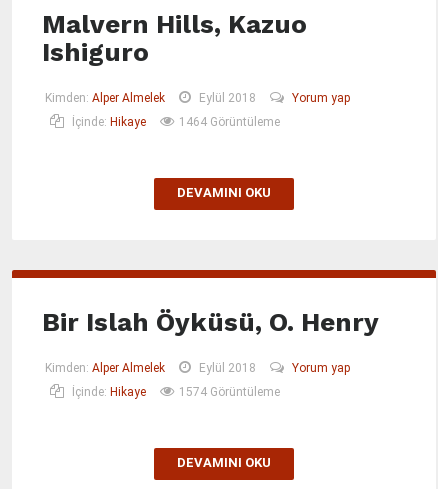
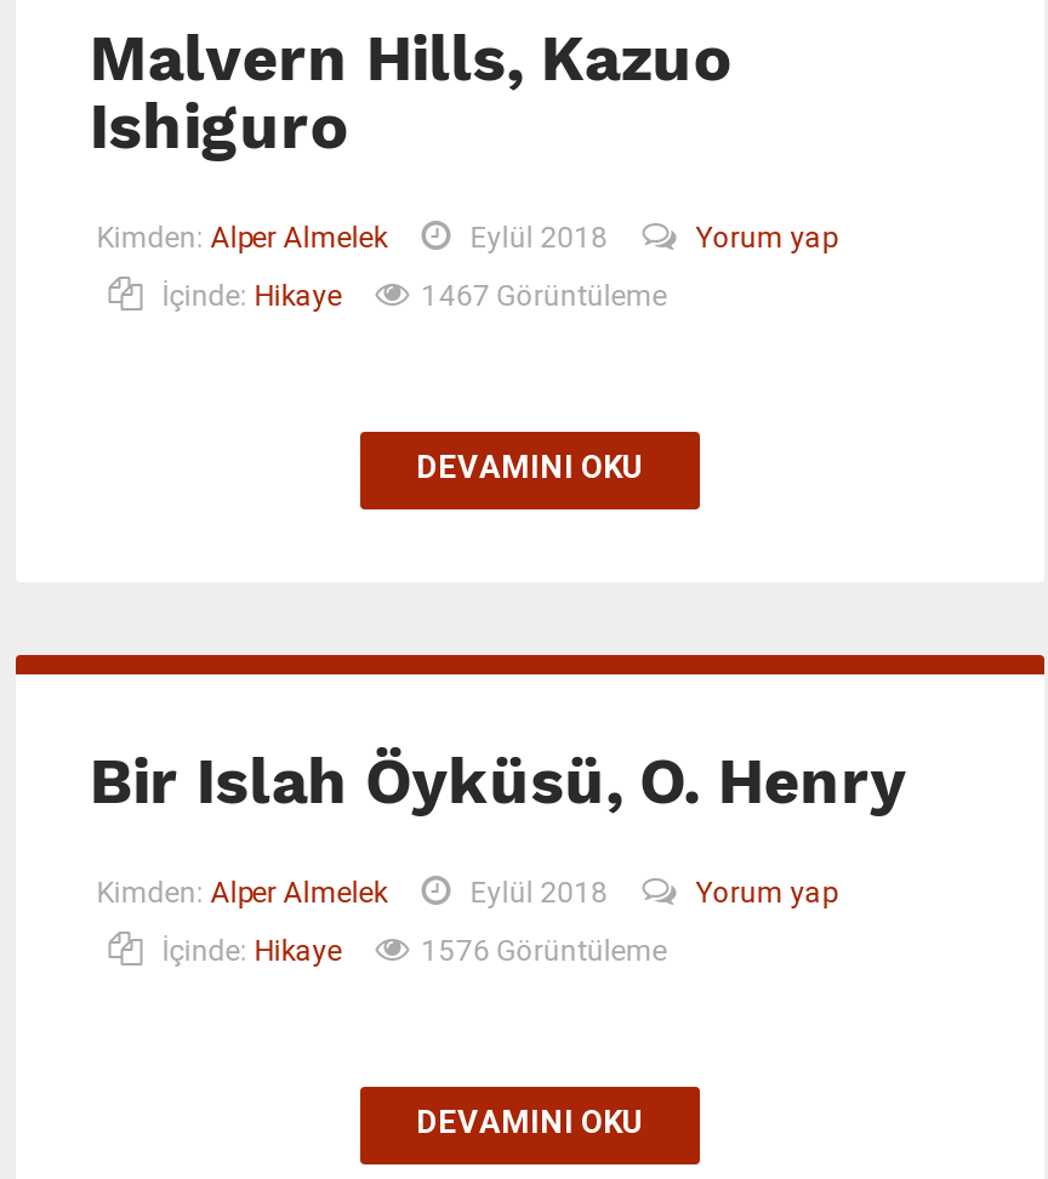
- 1464 Görüntüleme
+ 1467 Görüntüleme

- 1574 Görüntüleme
+ 1576 Görüntüleme
